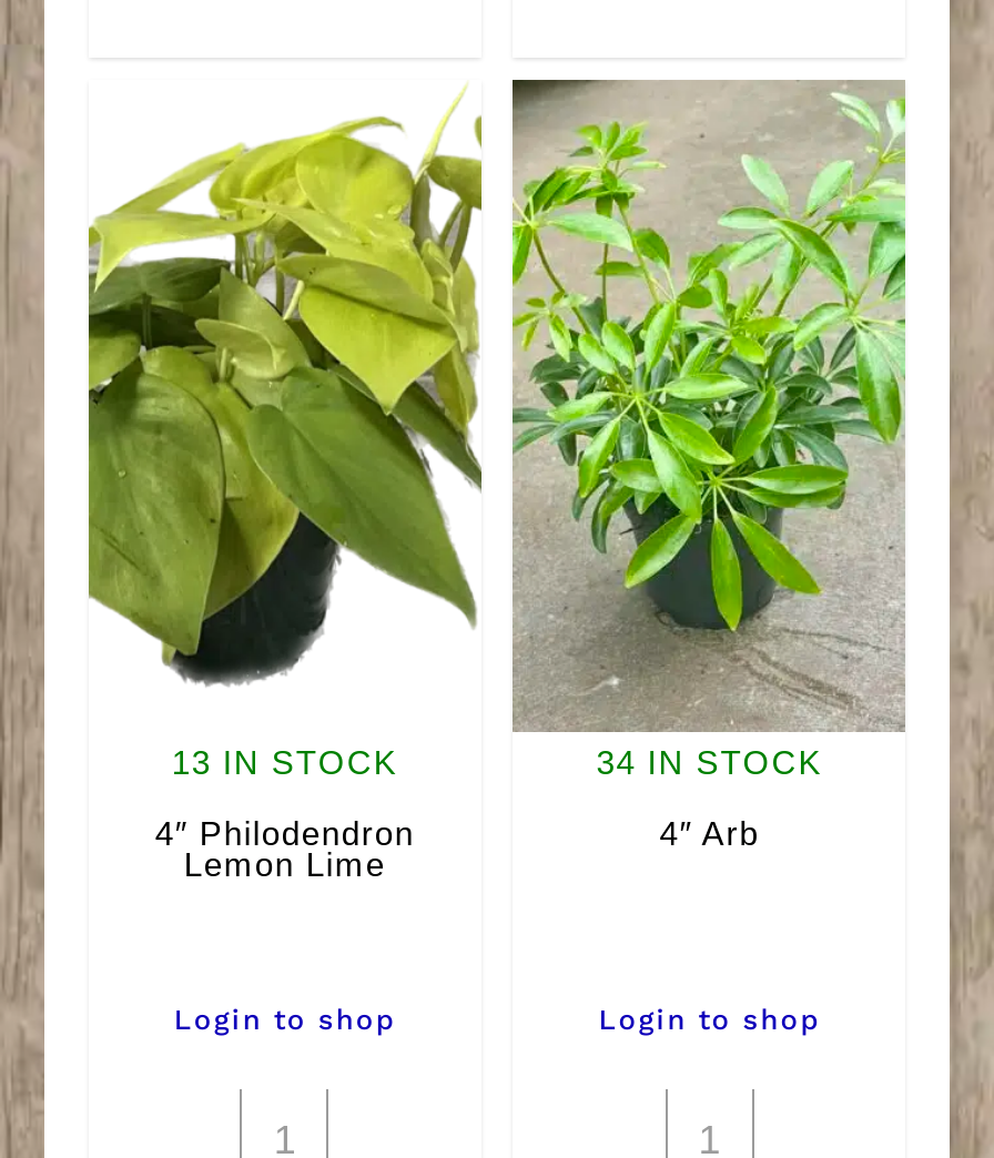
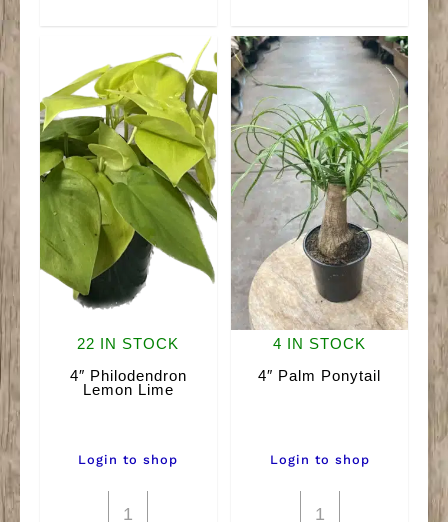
- [image]
- 34 IN STOCK
+ [image]
+ 4 IN STOCK

- 13 IN STOCK
+ 22 IN STOCK

- 4″ Arb
+ 4″ Palm Ponytail
